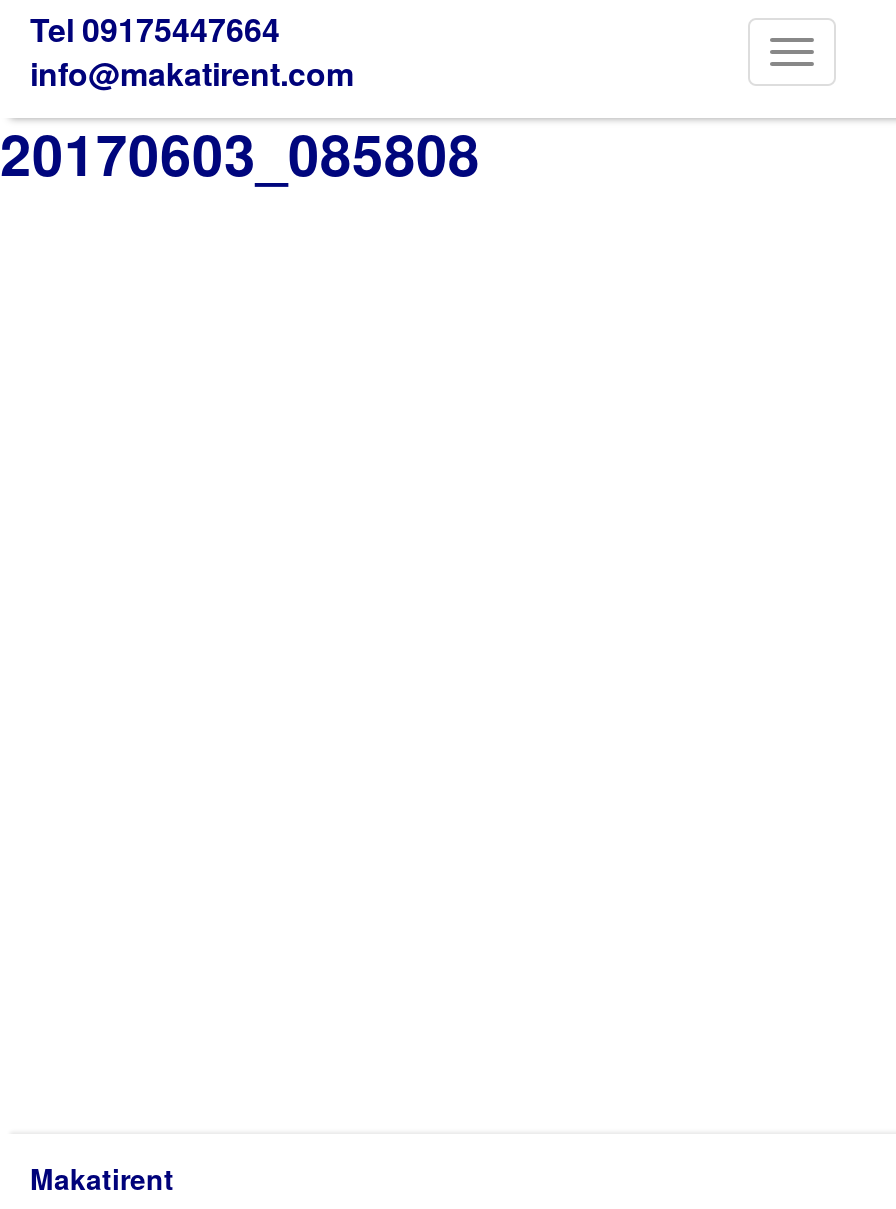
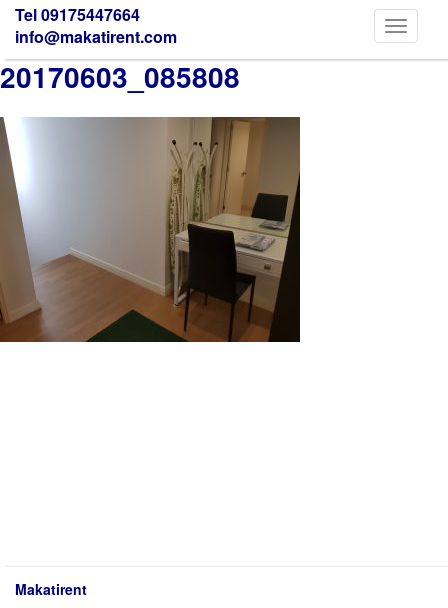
+ [image]
